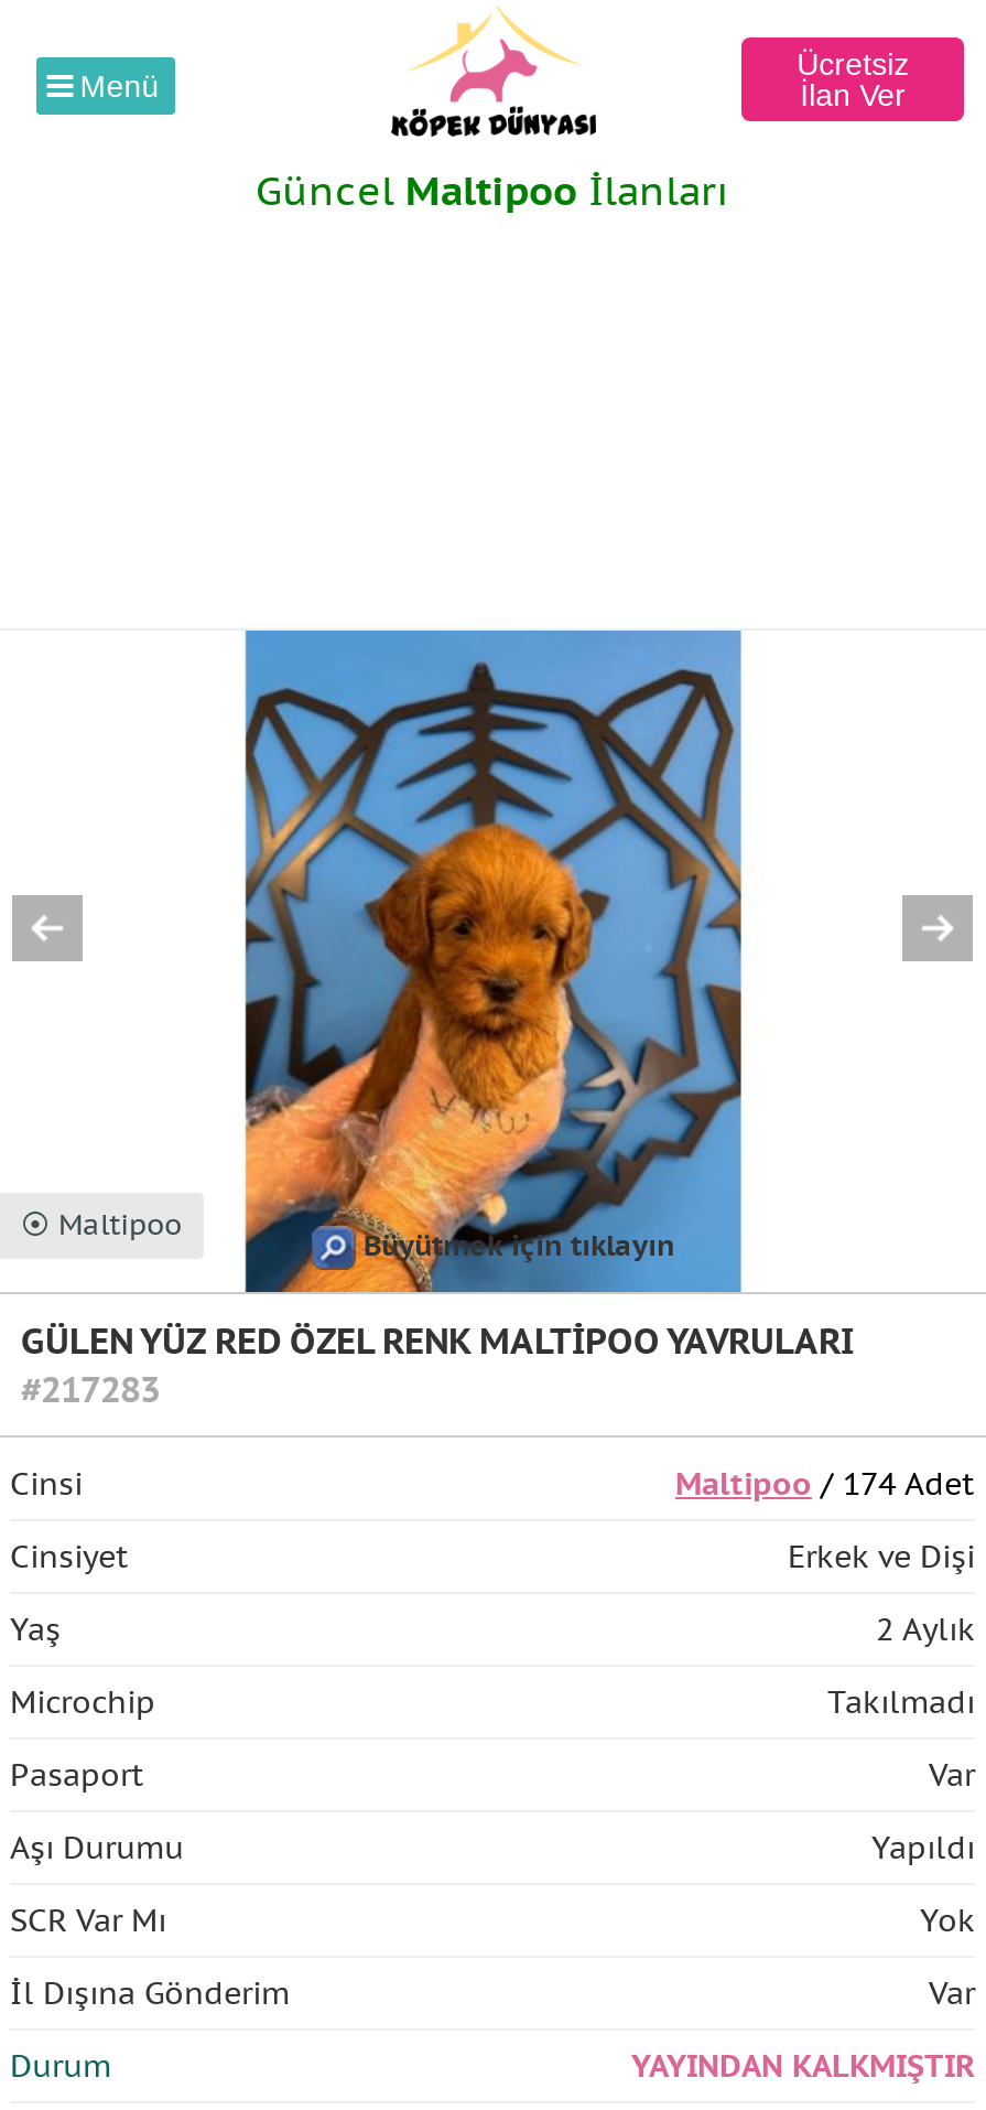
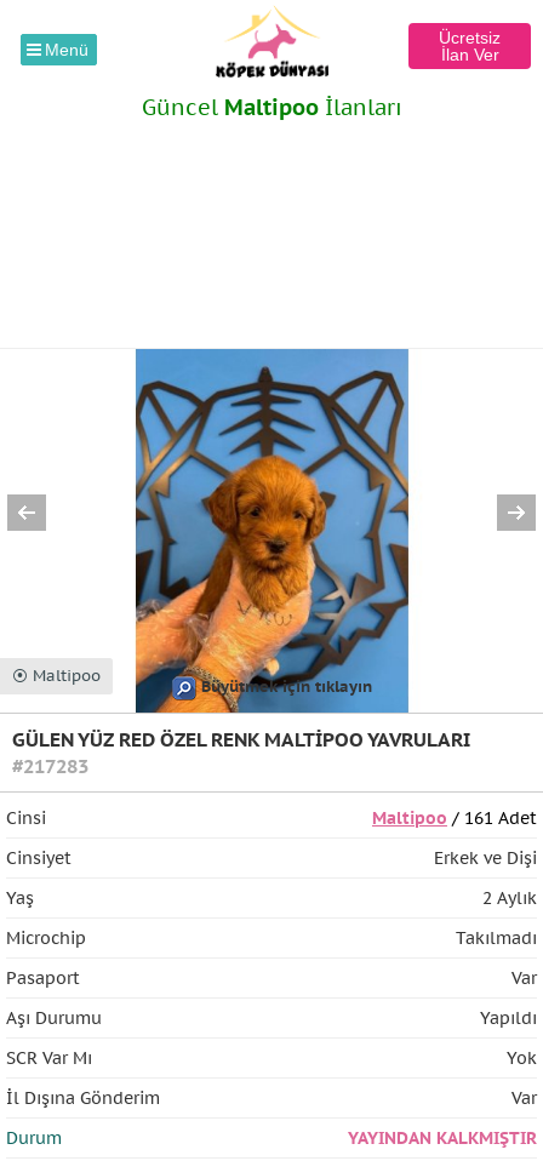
- Maltipoo / 174 Adet
+ Maltipoo / 161 Adet
